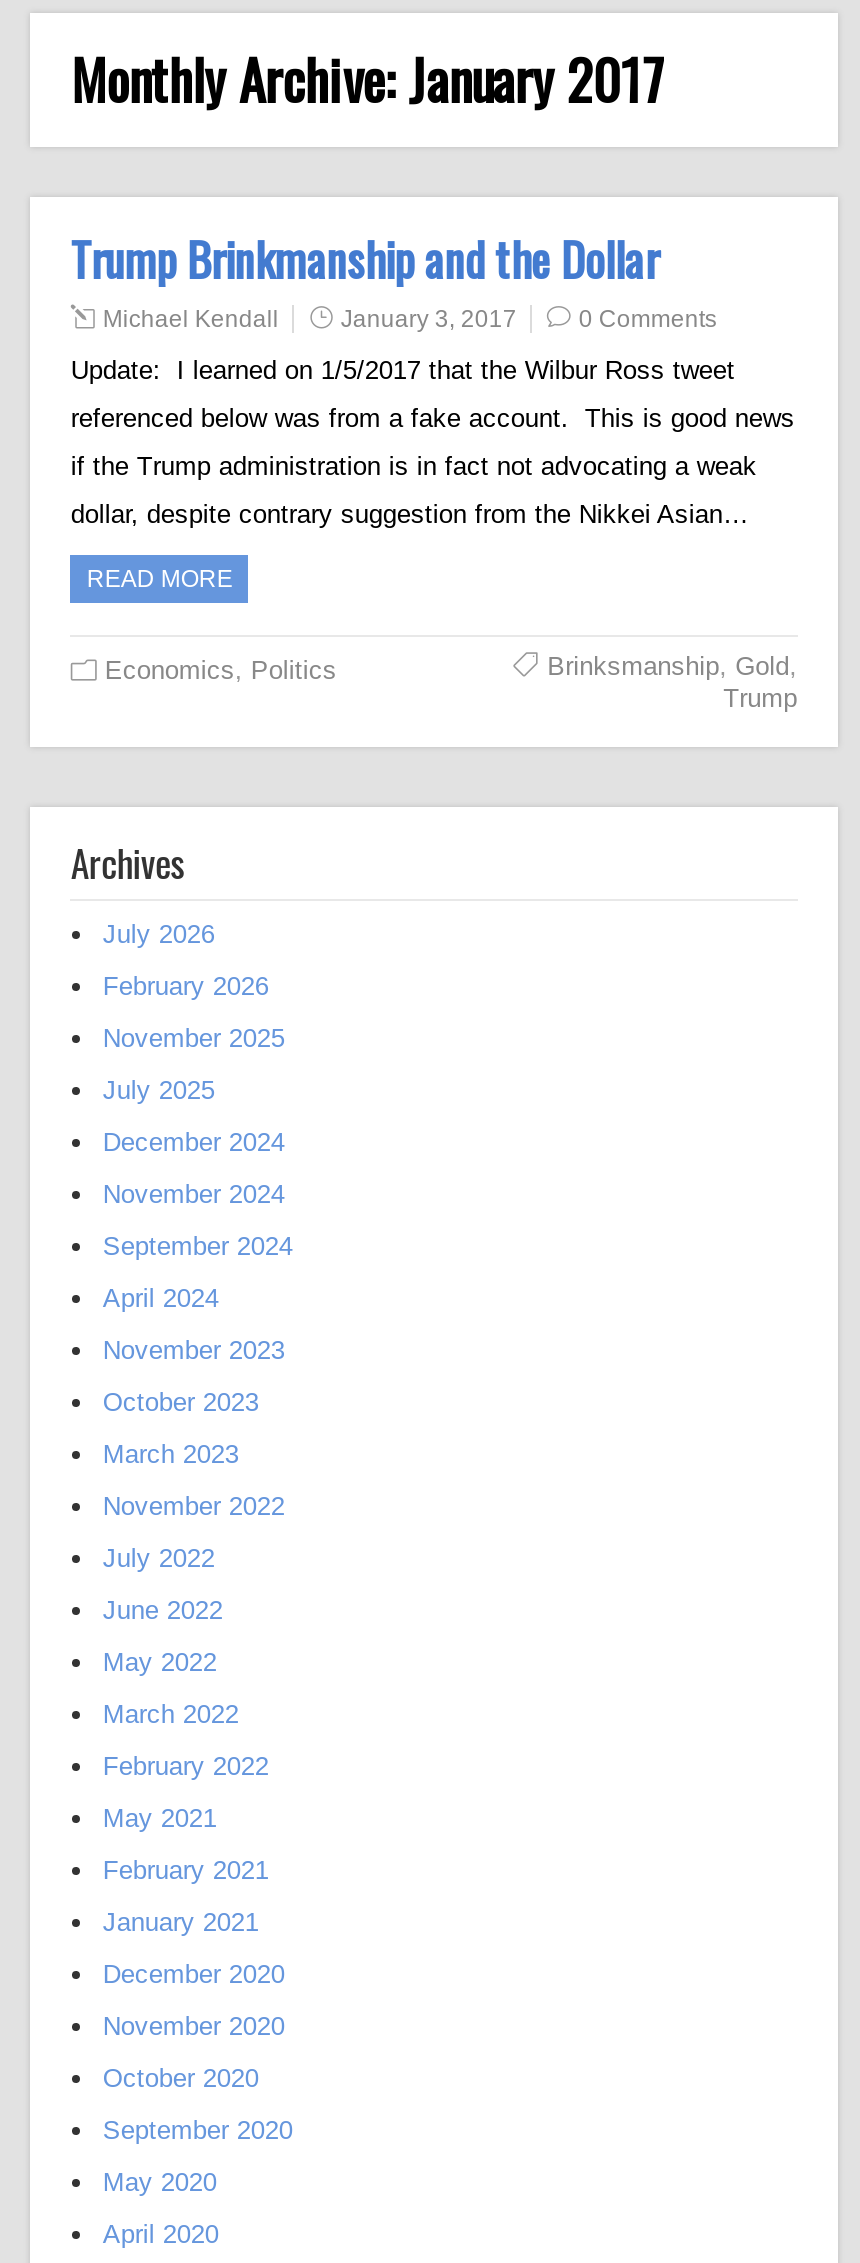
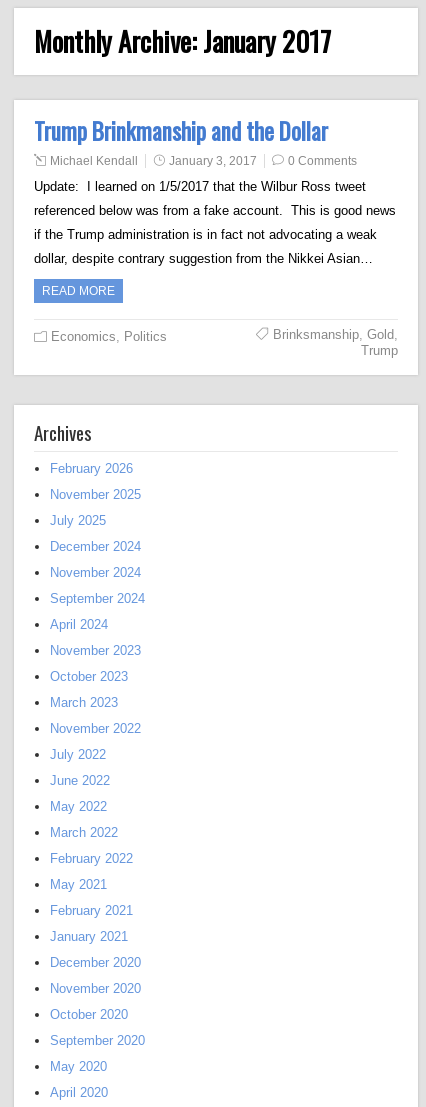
- July 2026
